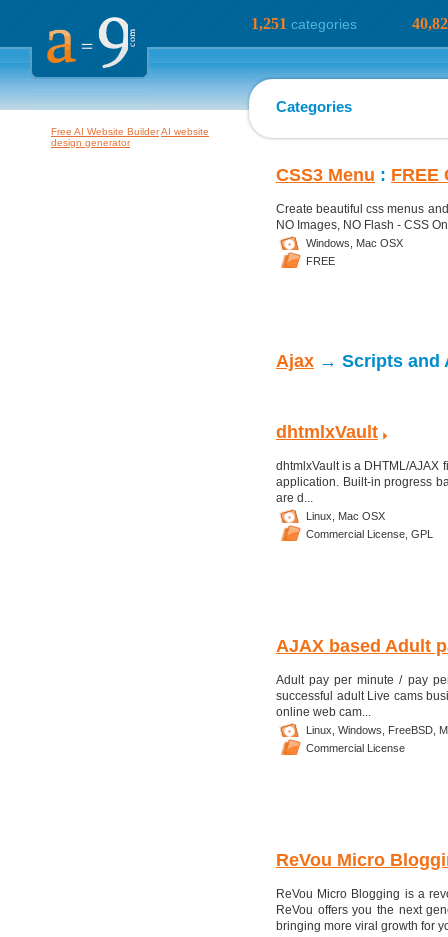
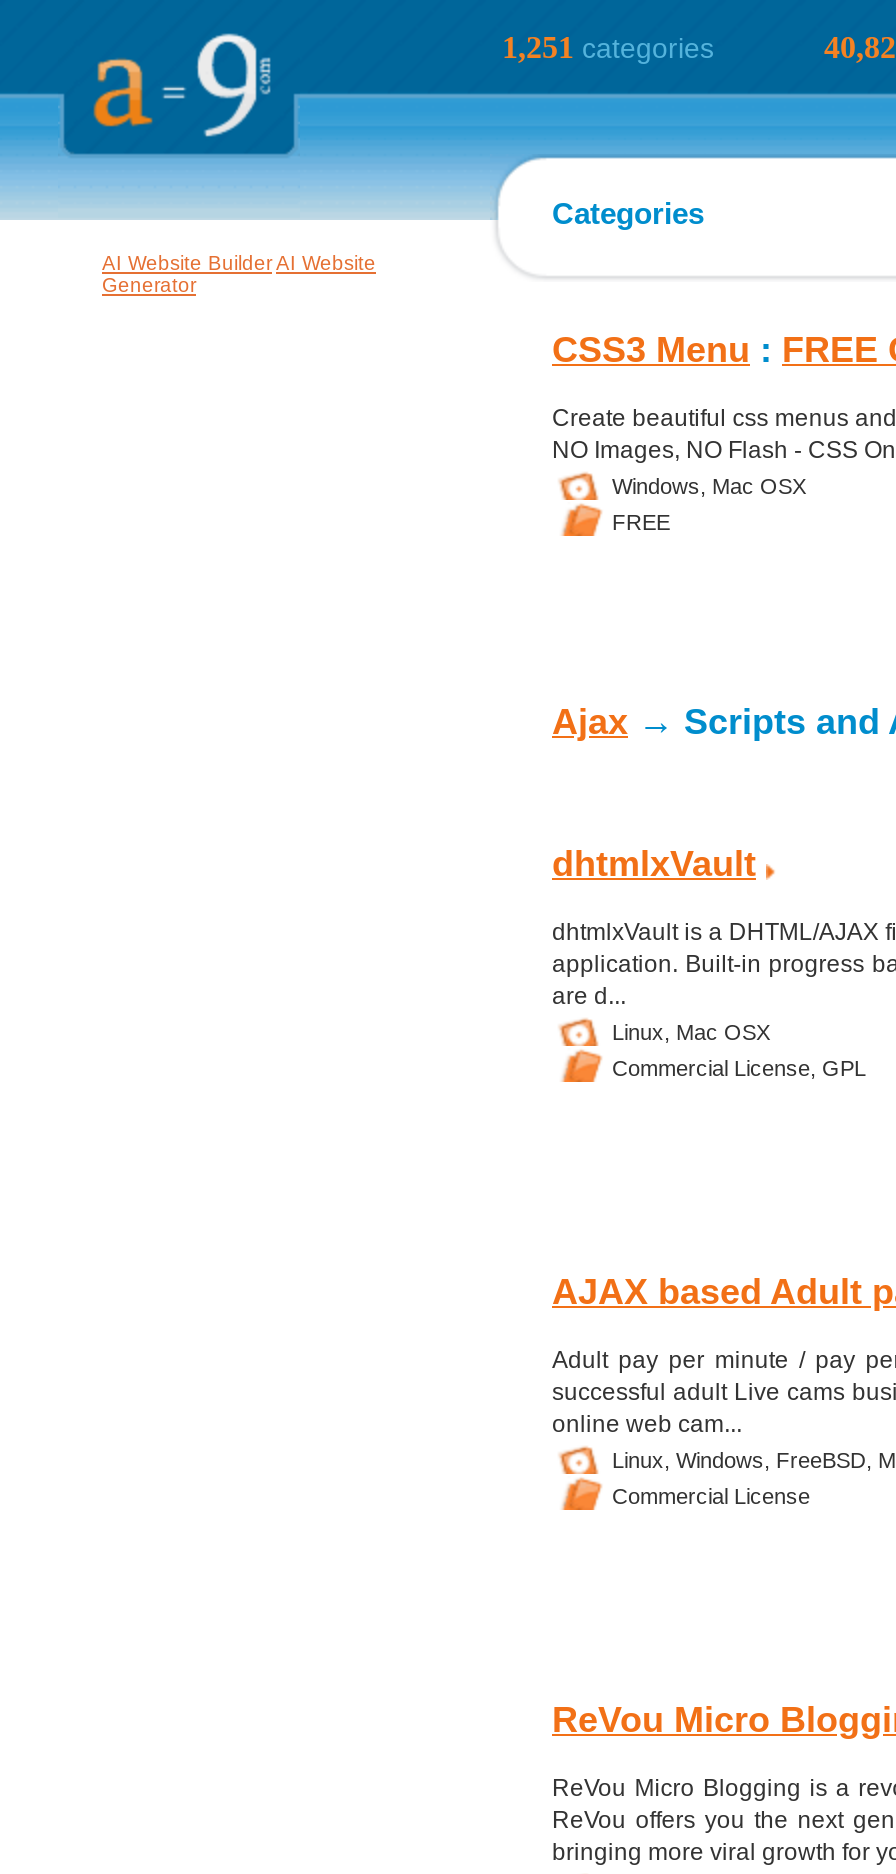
- Free AI Website Builder AI website
- design generator
+ AI Website Builder AI Website
+ Generator
